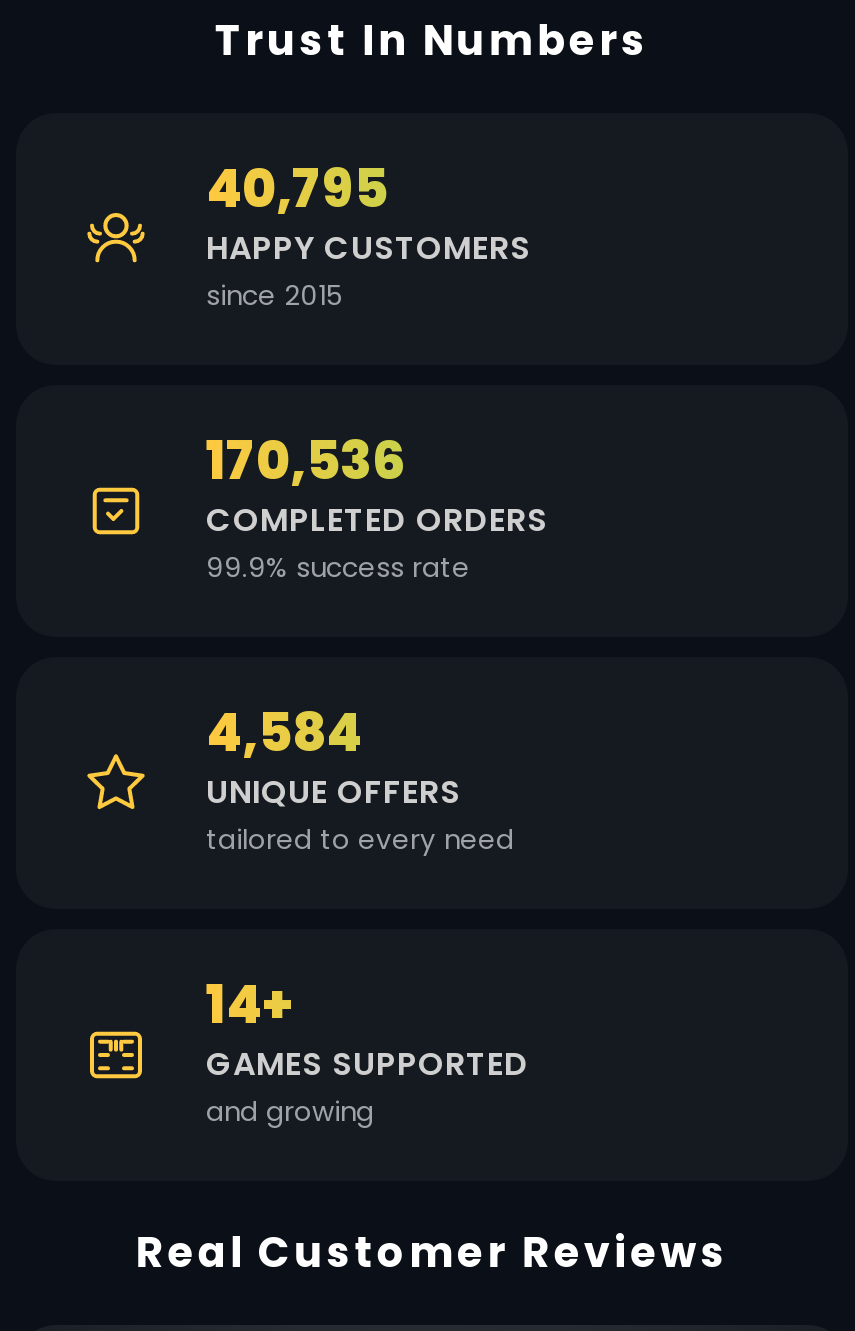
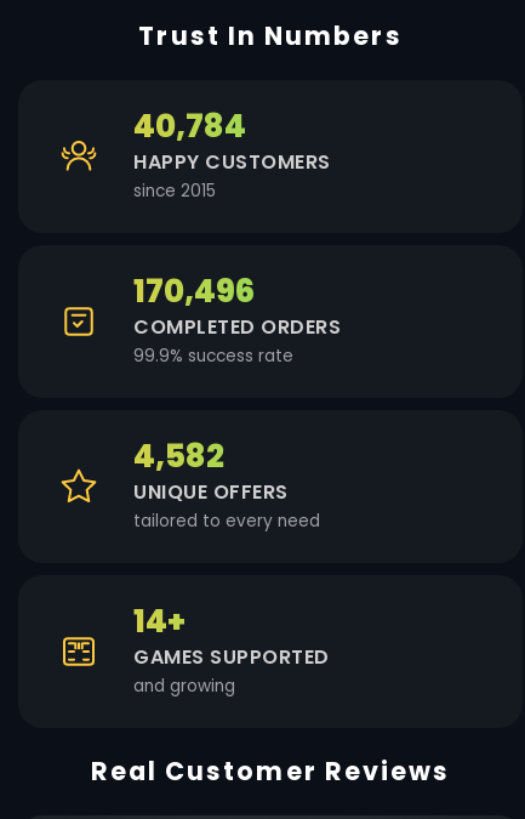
- 40,795
+ 40,784

- 170,536
+ 170,496

- 4,584
+ 4,582
